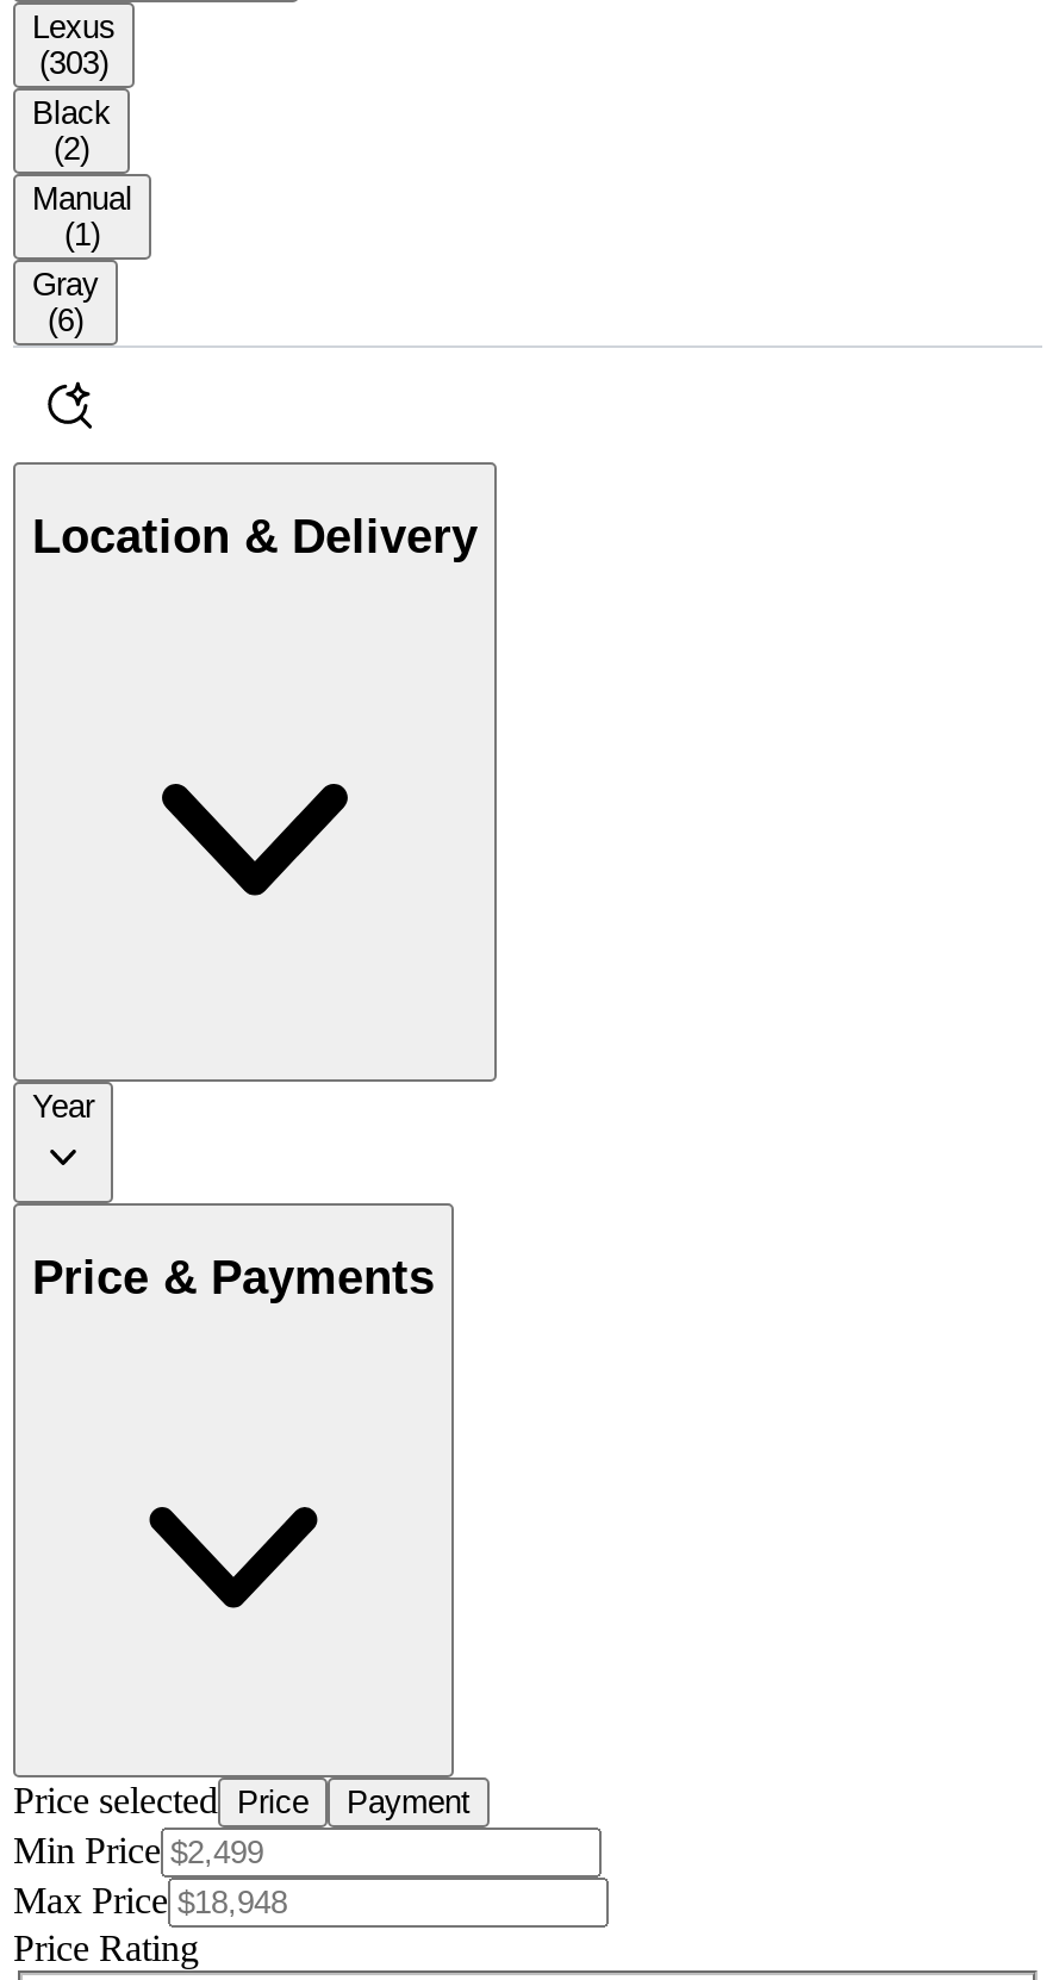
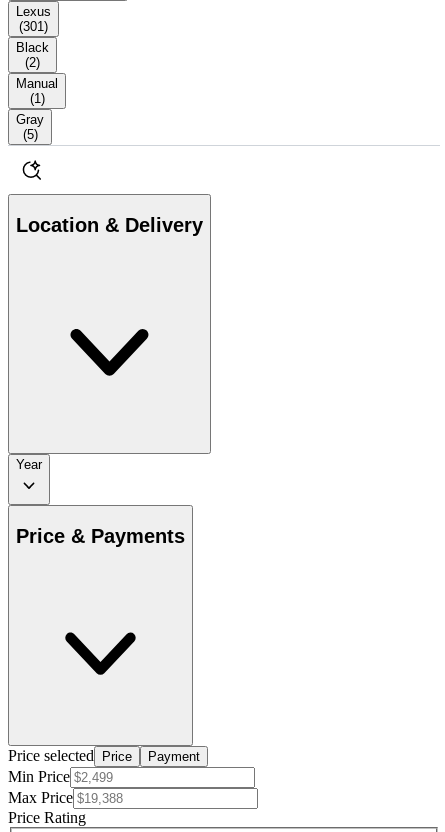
- (303)
+ (301)

- (6)
+ (5)
